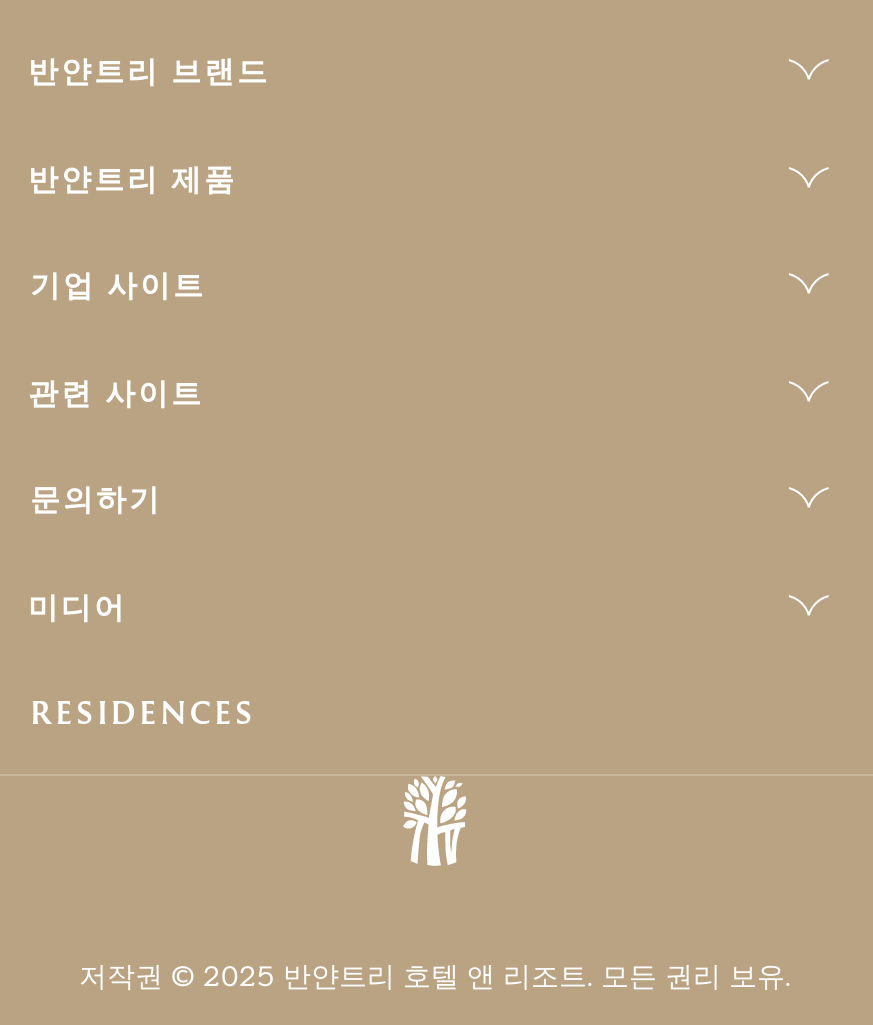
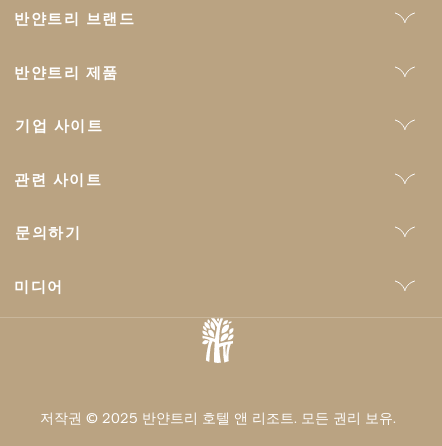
- RESIDENCES
